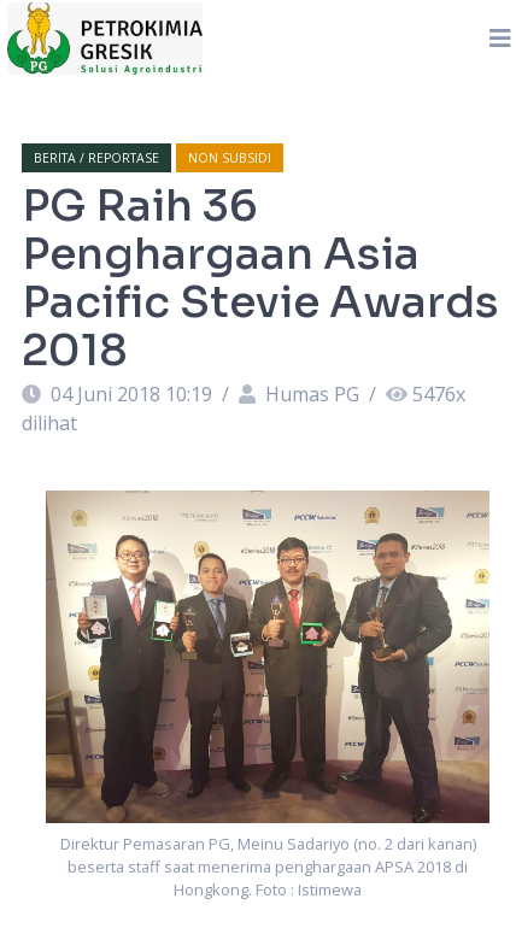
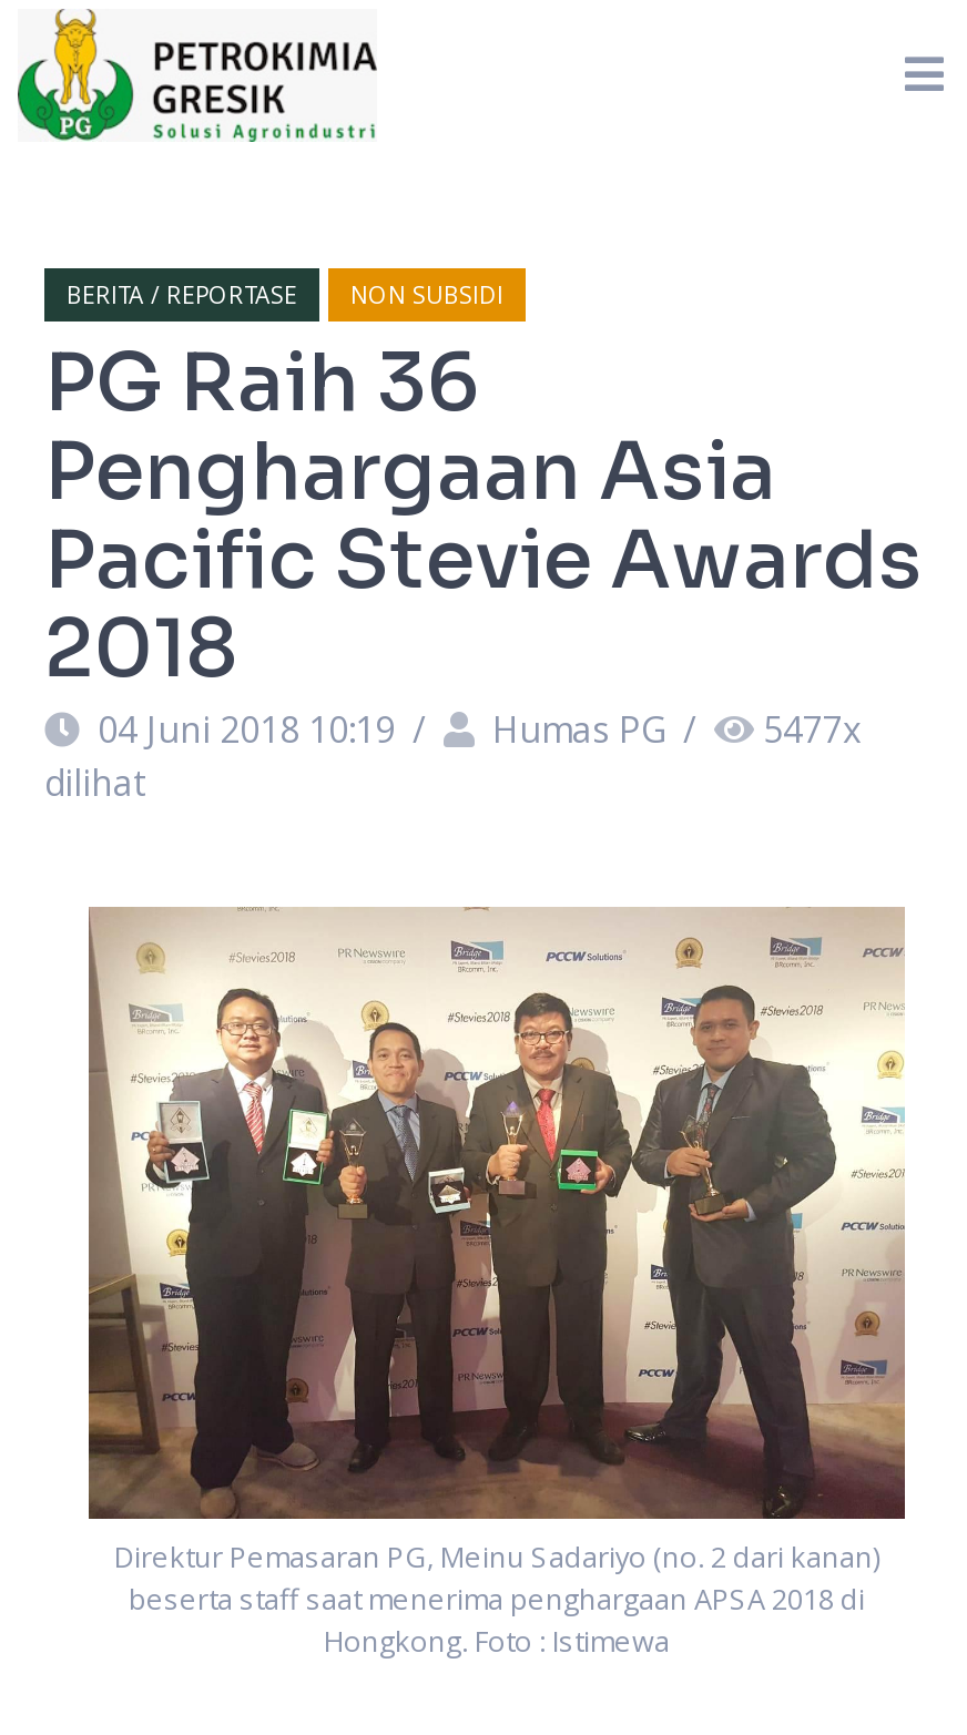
- 04 Juni 2018 10:19 / Humas PG / 5476x
+ 04 Juni 2018 10:19 / Humas PG / 5477x
